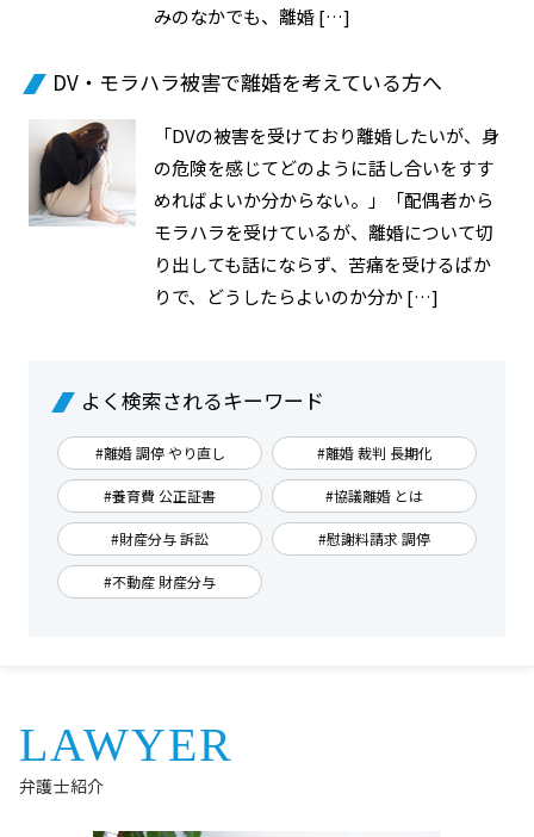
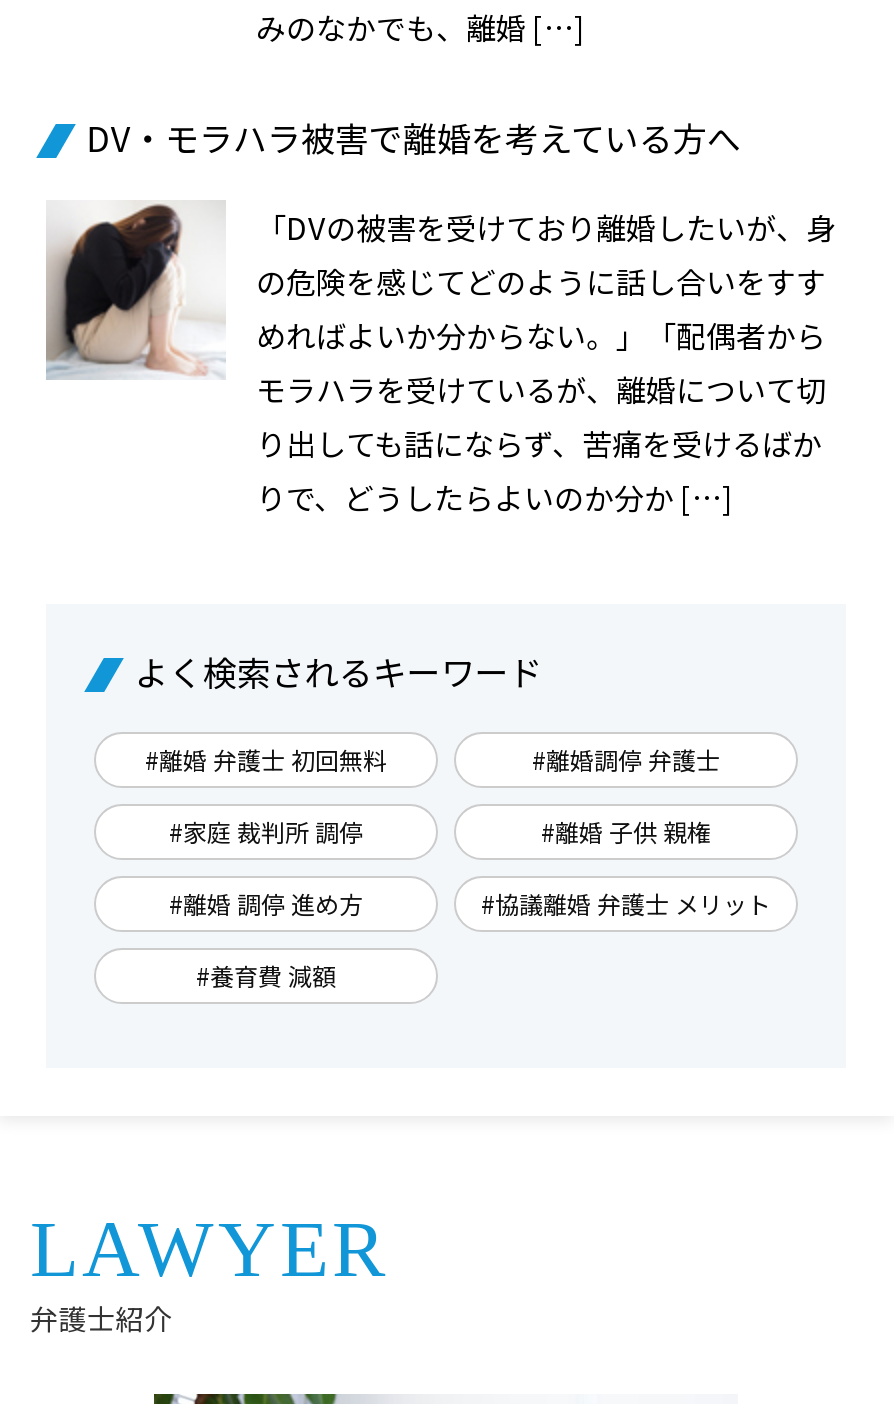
- #離婚 調停 やり直し
- #離婚 裁判 長期化
+ #離婚 弁護士 初回無料
+ #離婚調停 弁護士

- #養育費 公正証書
- #協議離婚 とは
+ #家庭 裁判所 調停
+ #離婚 子供 親権

- #財産分与 訴訟
- #慰謝料請求 調停
+ #離婚 調停 進め方
+ #協議離婚 弁護士 メリット

- #不動産 財産分与
+ #養育費 減額
